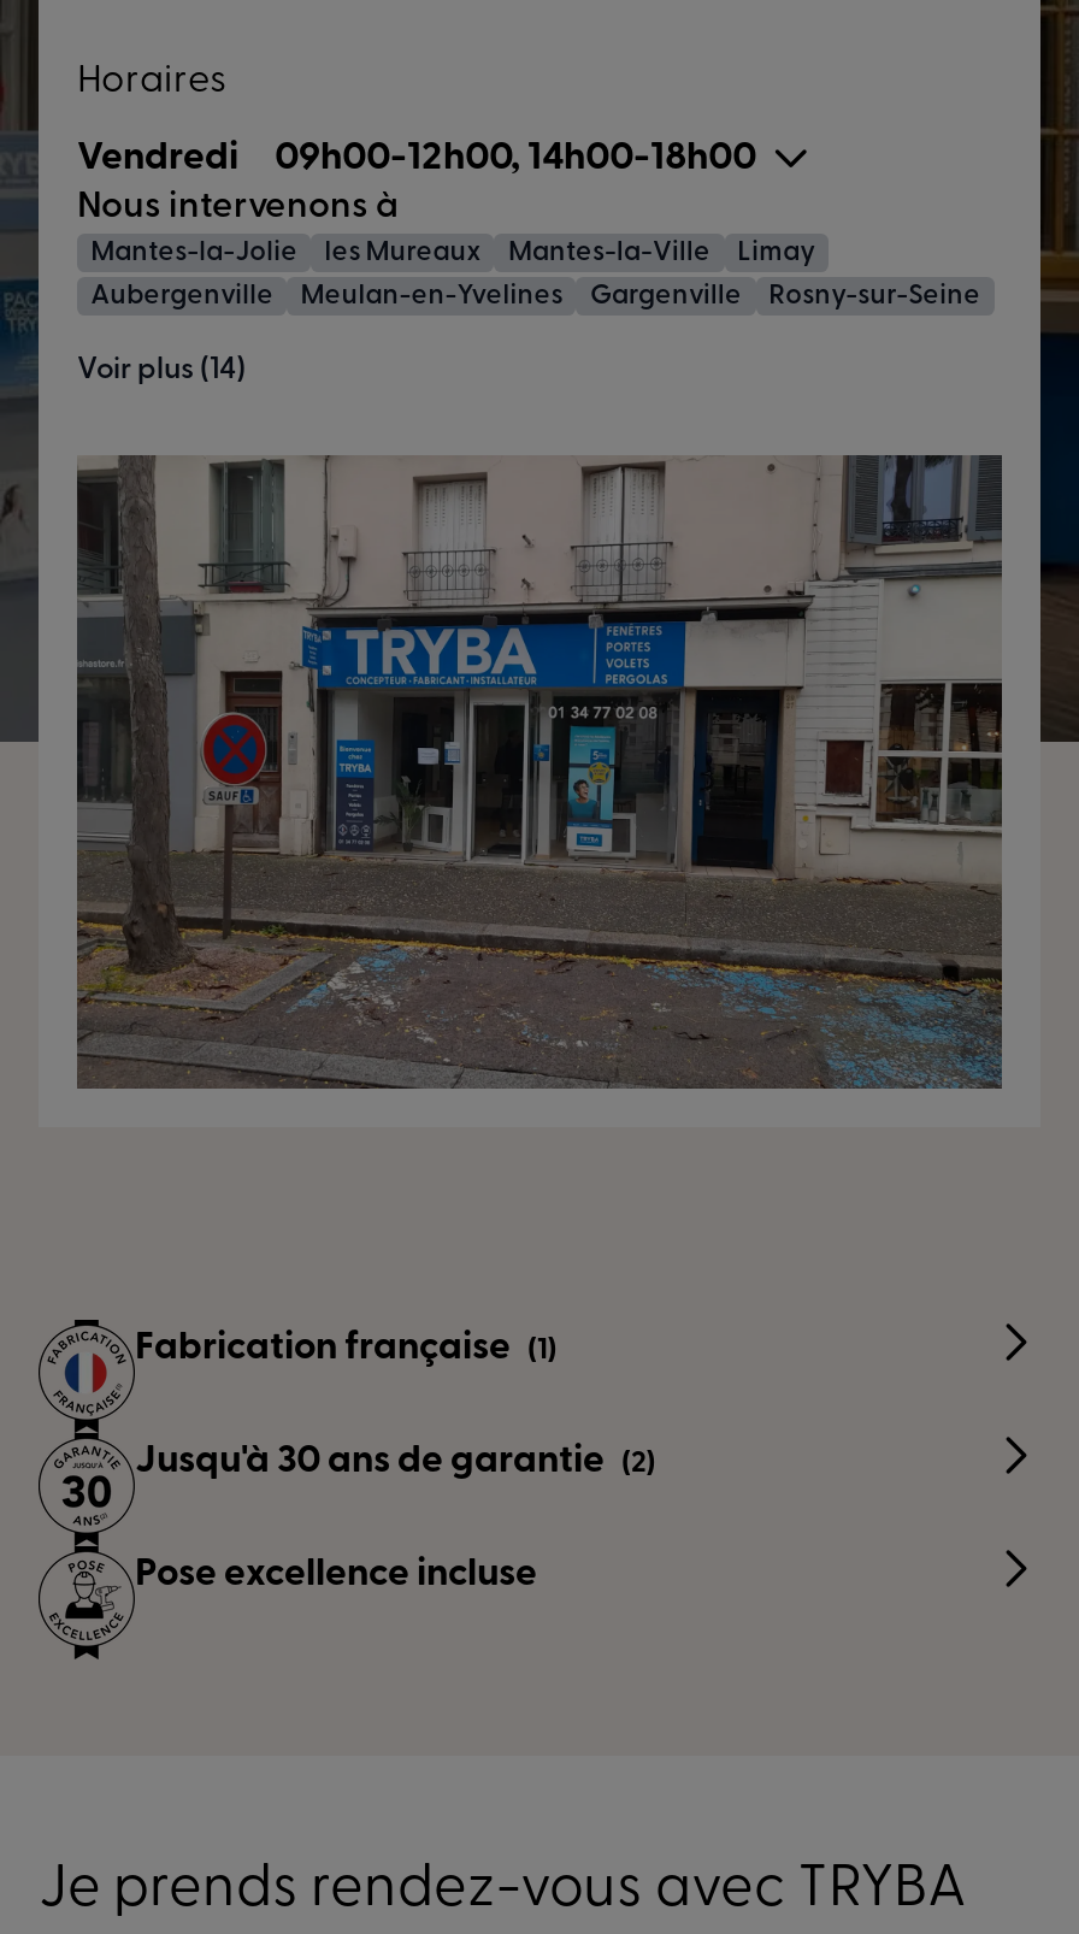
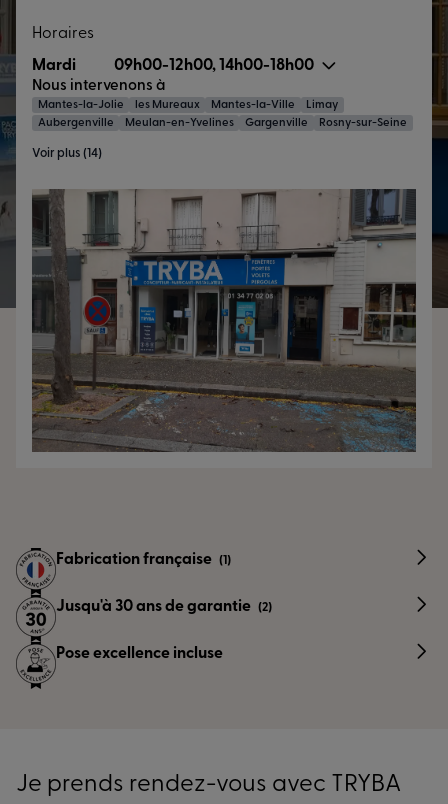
- Vendredi
+ Mardi
